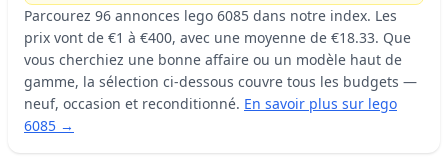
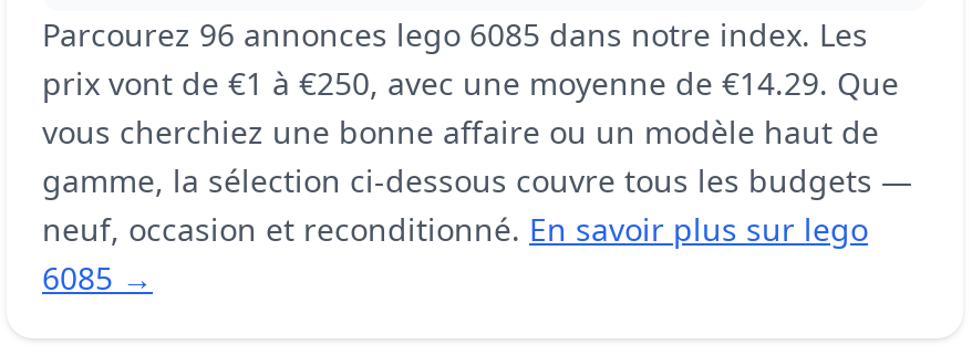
- prix vont de €1 à €400, avec une moyenne de €18.33. Que
+ prix vont de €1 à €250, avec une moyenne de €14.29. Que
